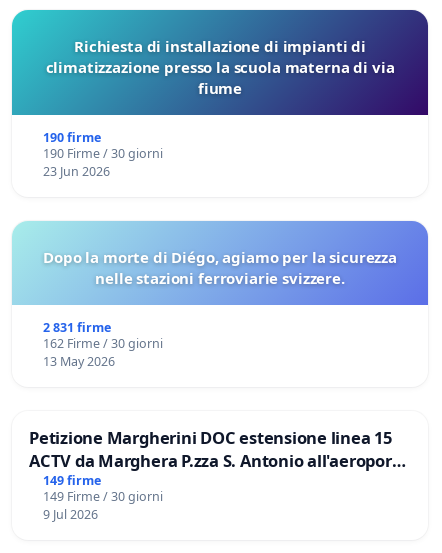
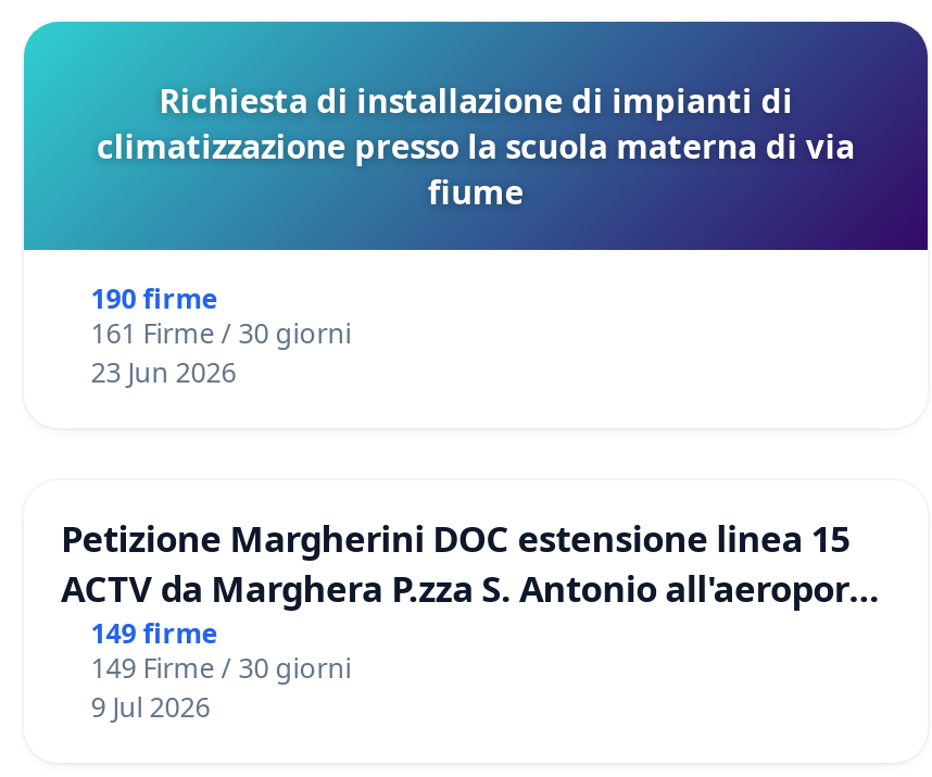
- 190 Firme / 30 giorni
+ 161 Firme / 30 giorni

- [image]
- Dopo la morte di Diégo, agiamo per la sicurezza
- nelle stazioni ferroviarie svizzere.
- 2 831 firme
- 162 Firme / 30 giorni
- 13 May 2026
